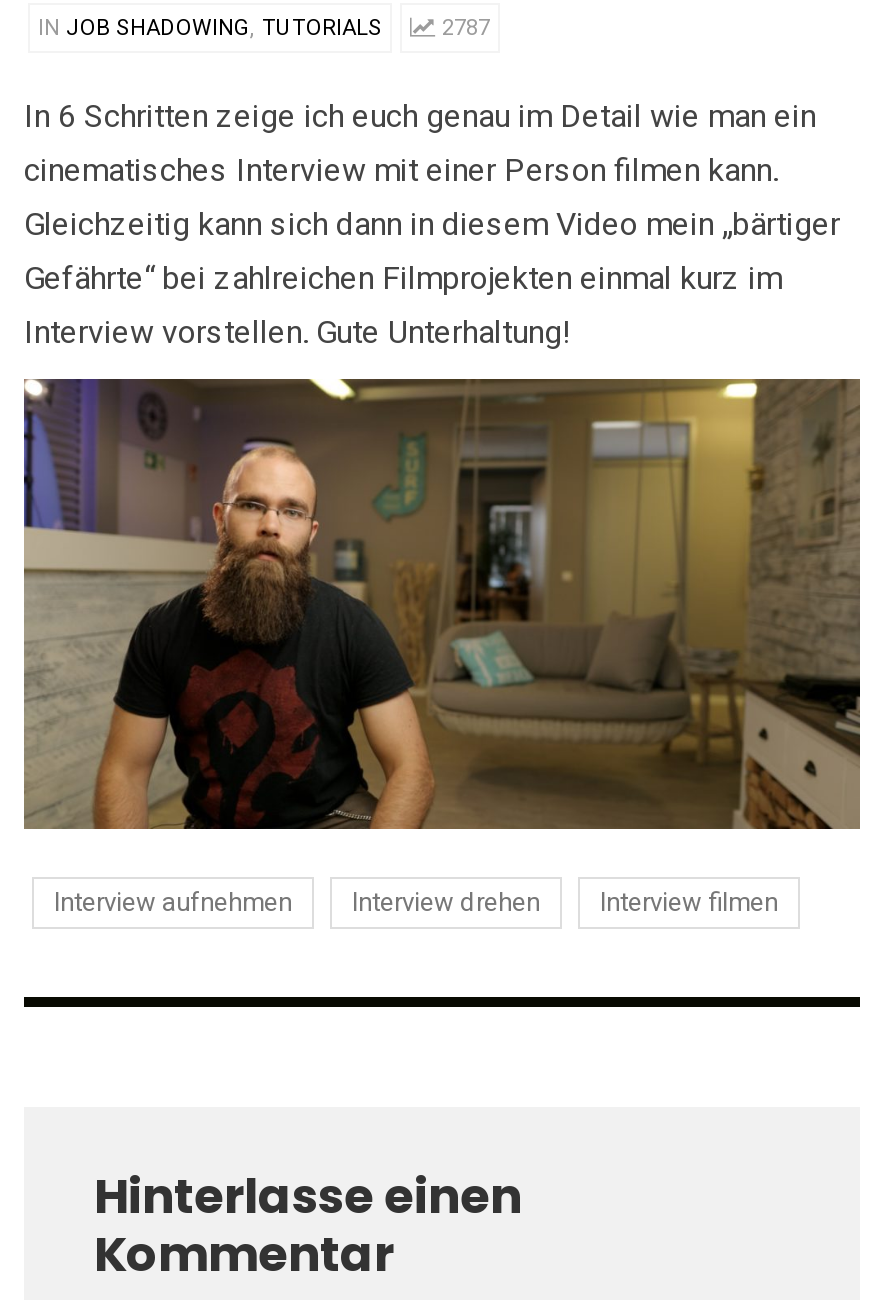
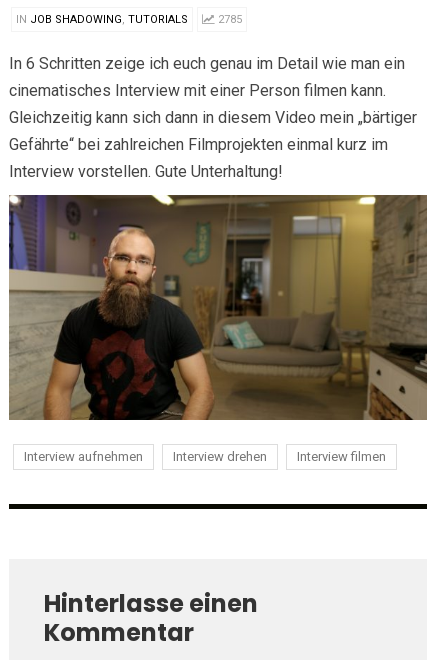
- 2787
+ 2785
